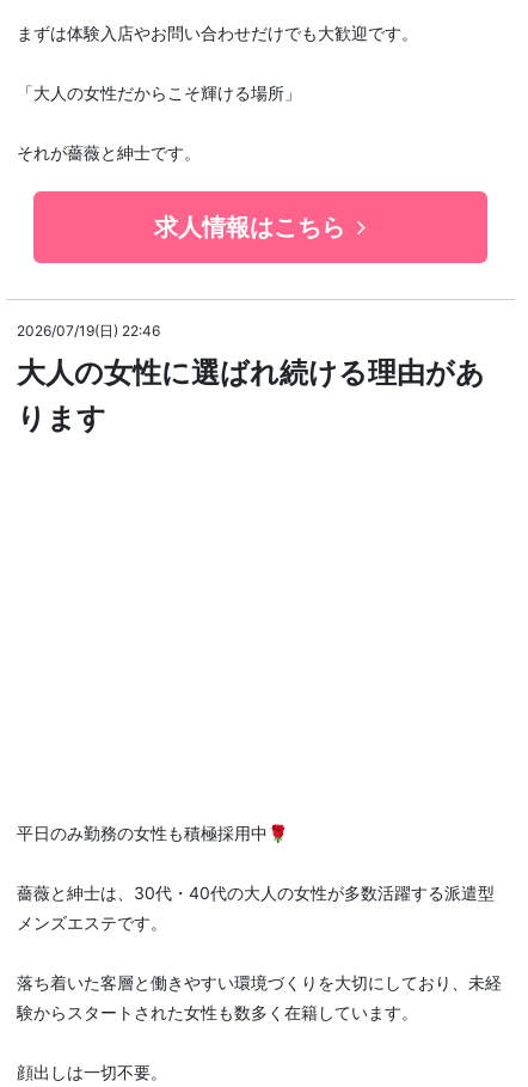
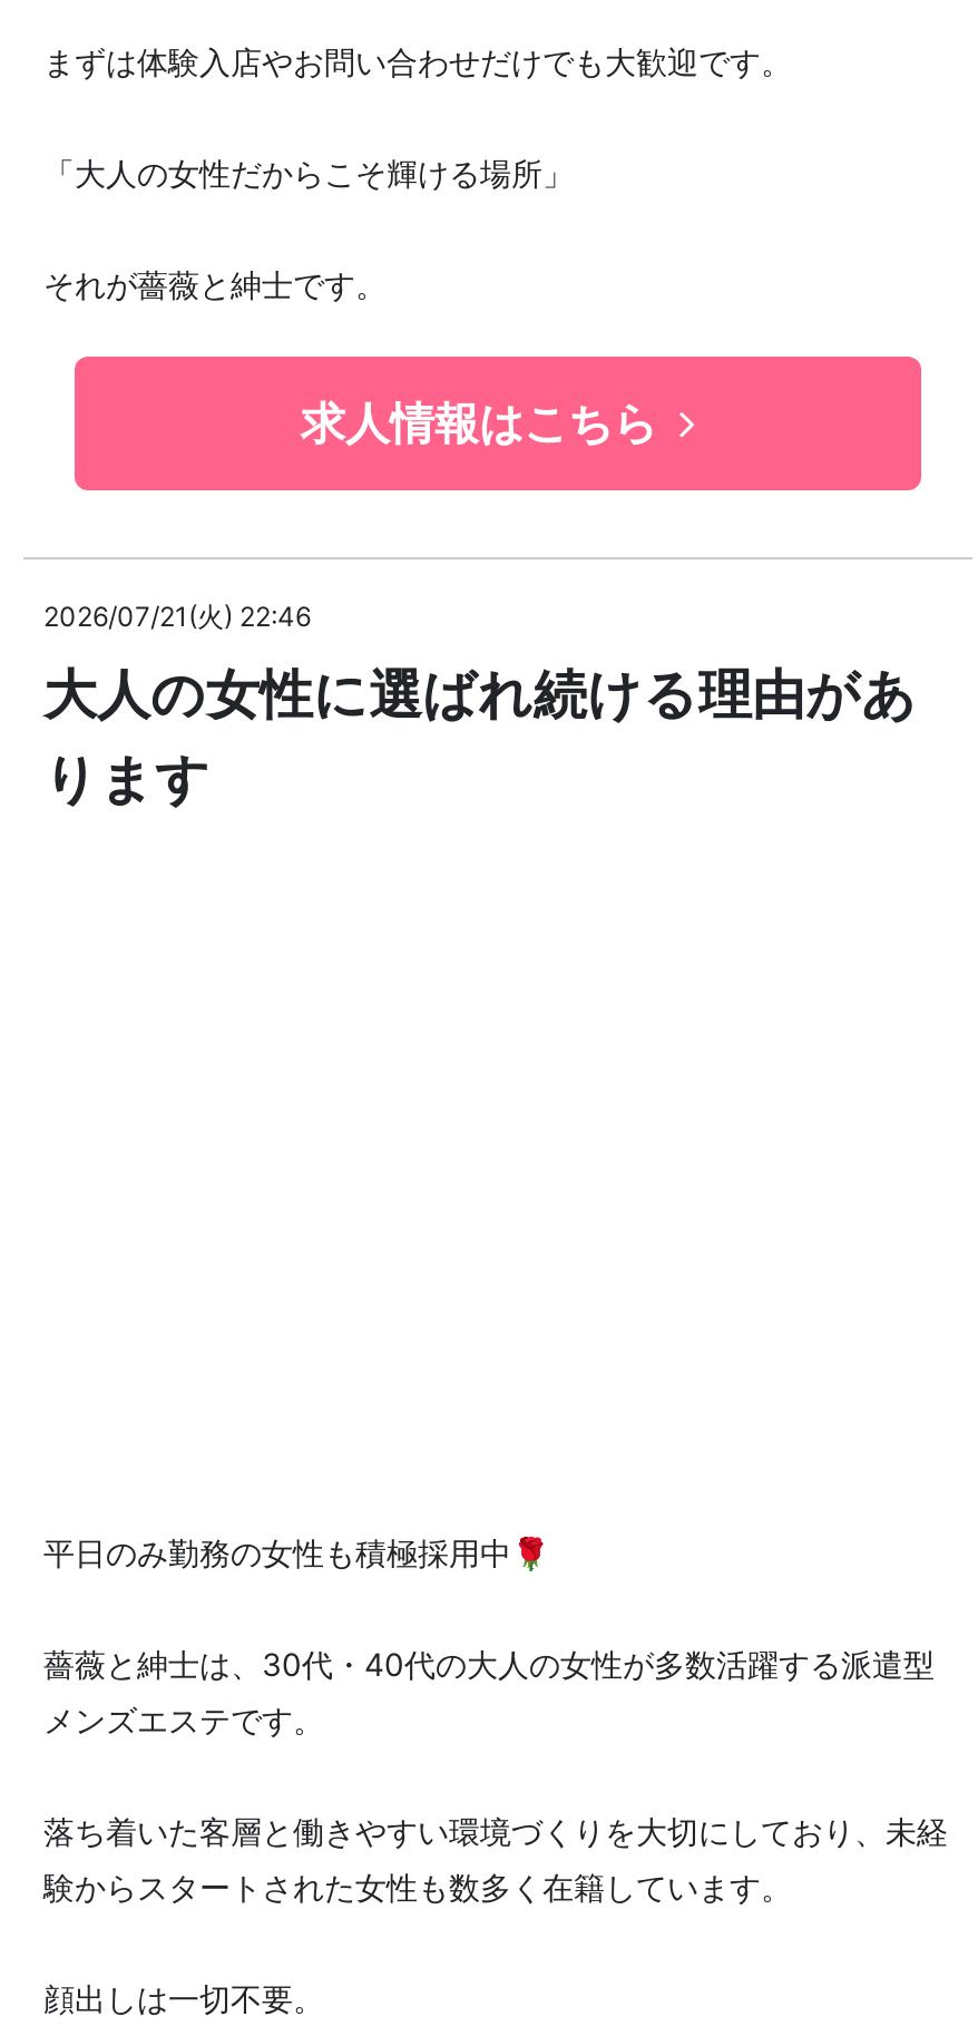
- 2026/07/19(日) 22:46
+ 2026/07/21(火) 22:46
